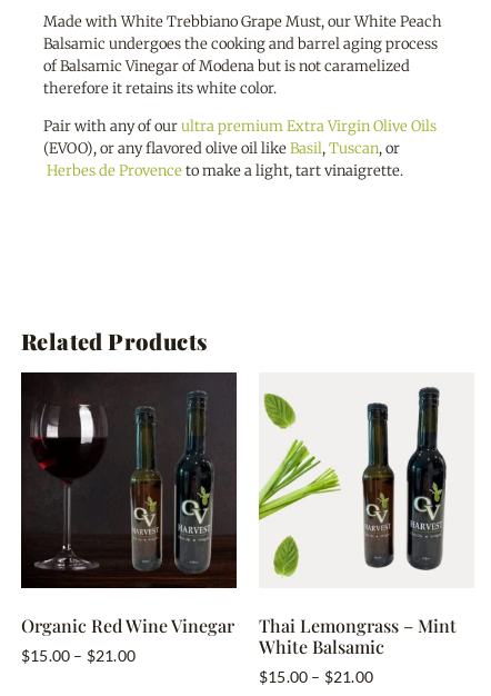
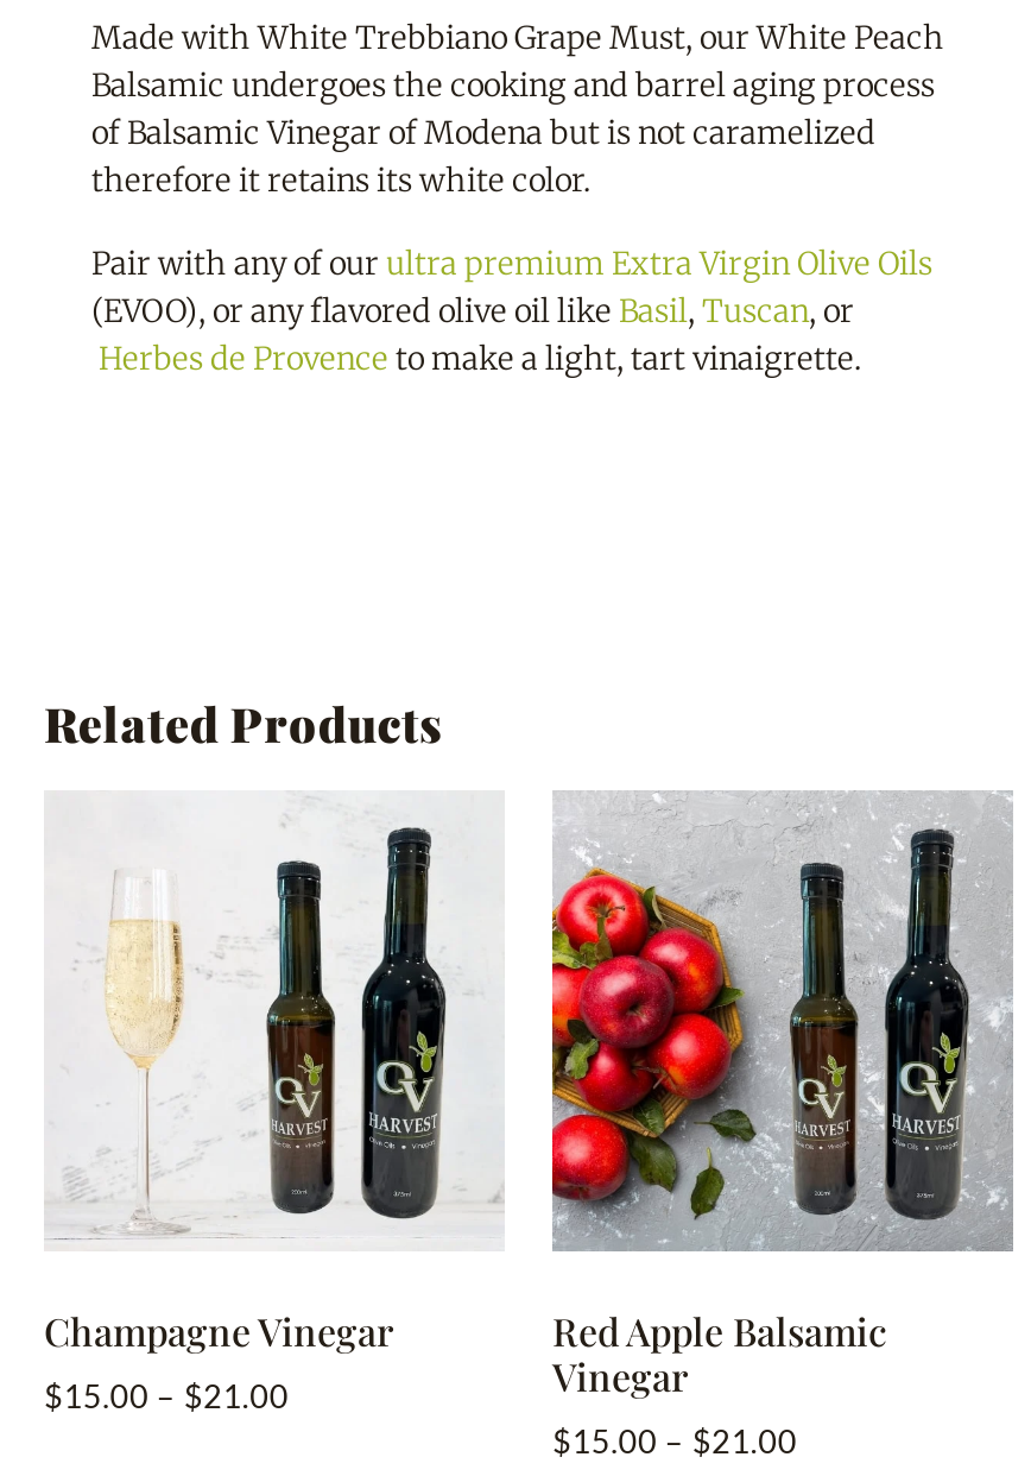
- [image]
- Organic Red Wine Vinegar
+ [image]
+ Champagne Vinegar

- [image]
- Thai Lemongrass – Mint
- White Balsamic
+ [image]
+ Red Apple Balsamic
+ Vinegar
